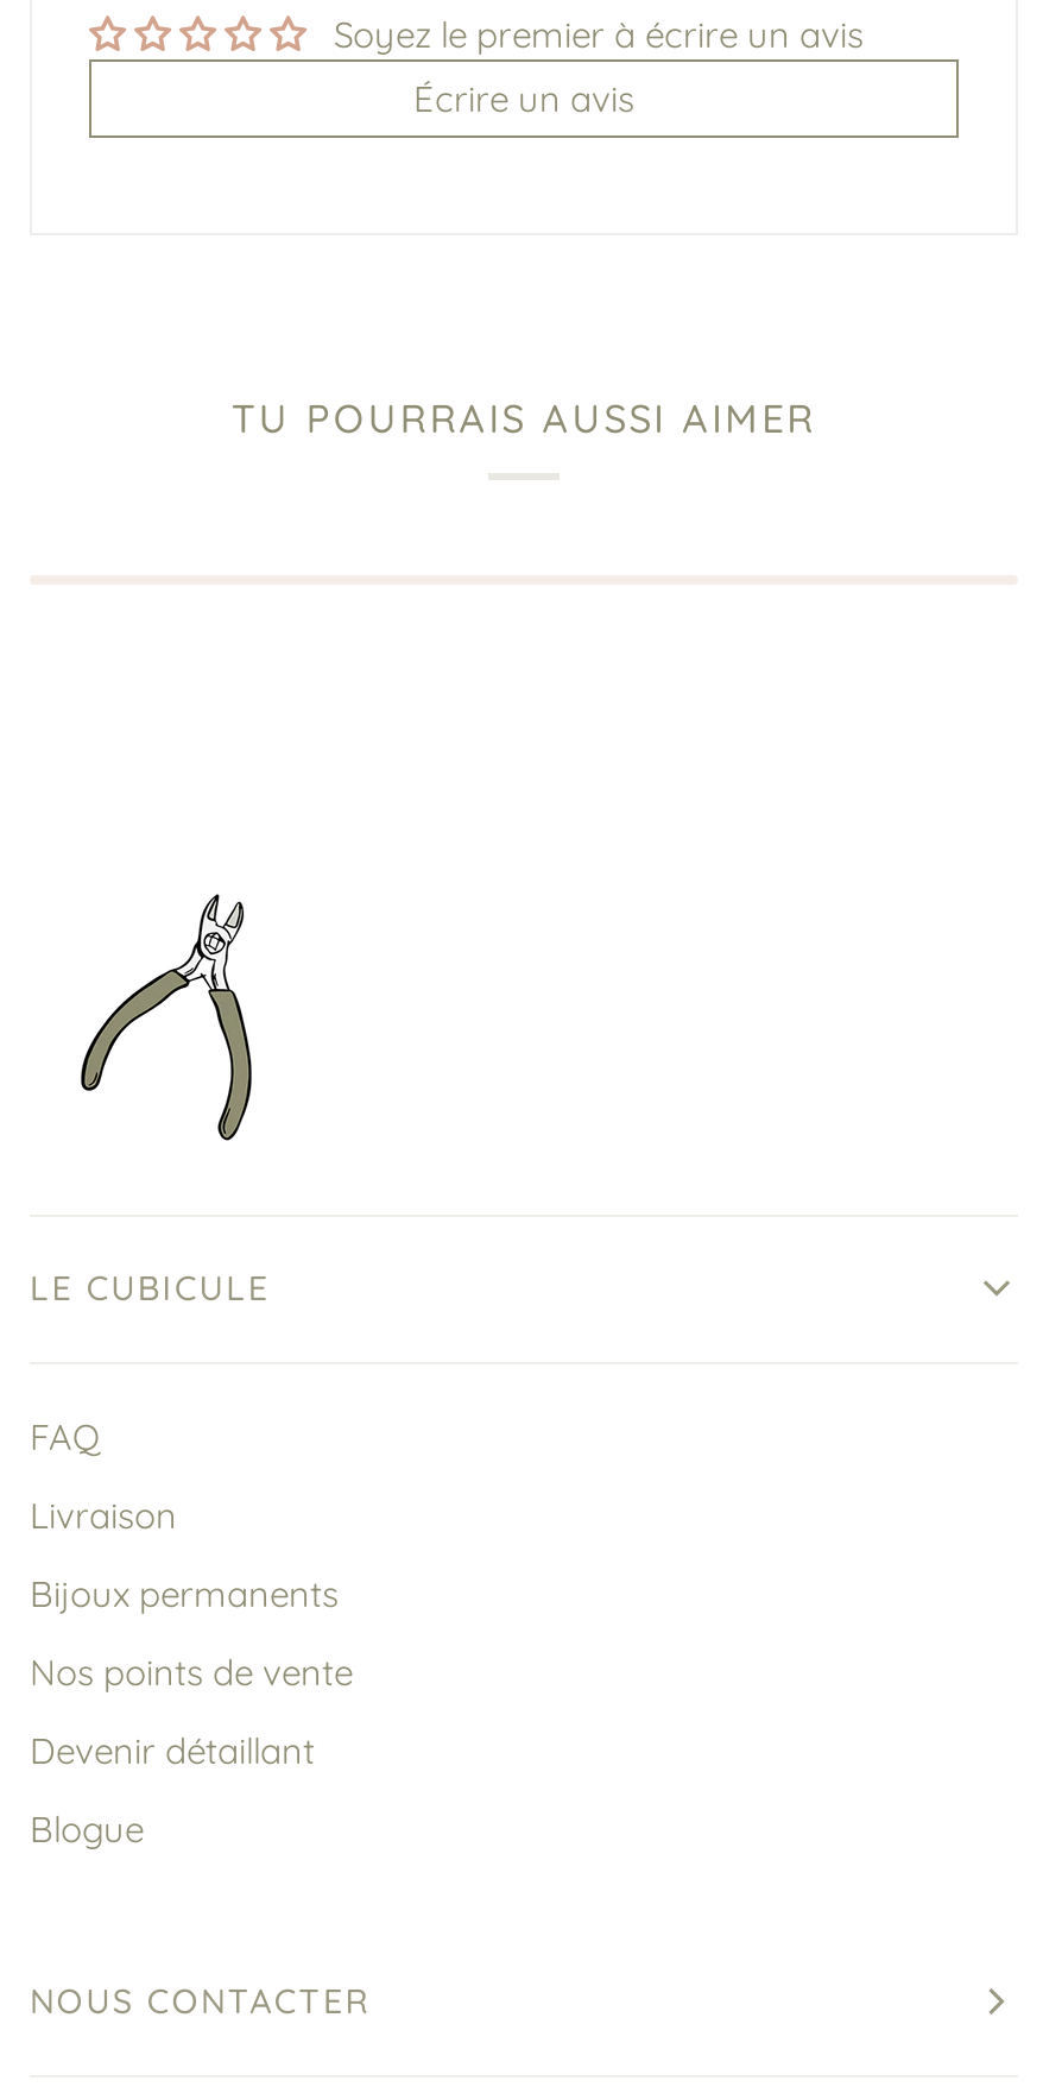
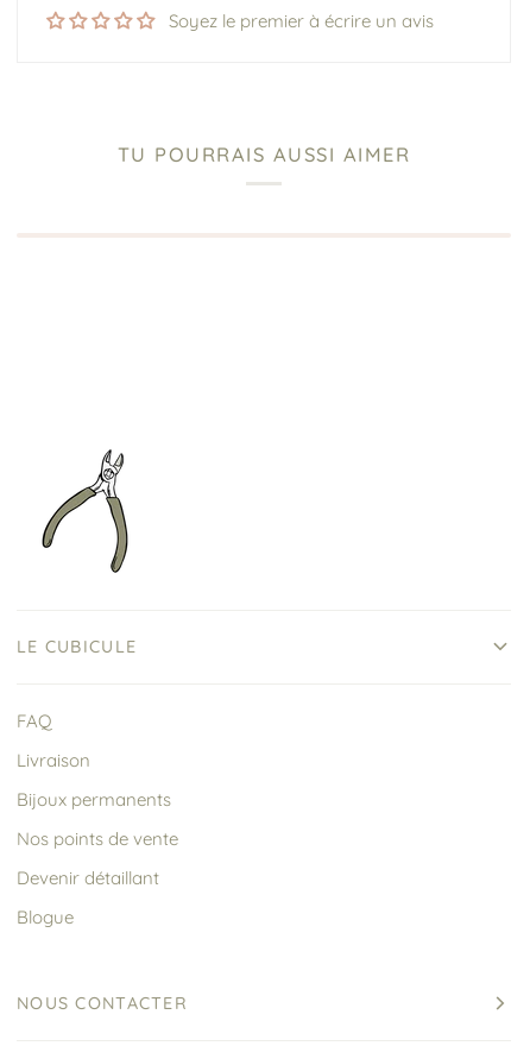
- Écrire un avis

moved up: TU POURRAIS AUSSI AIMER
